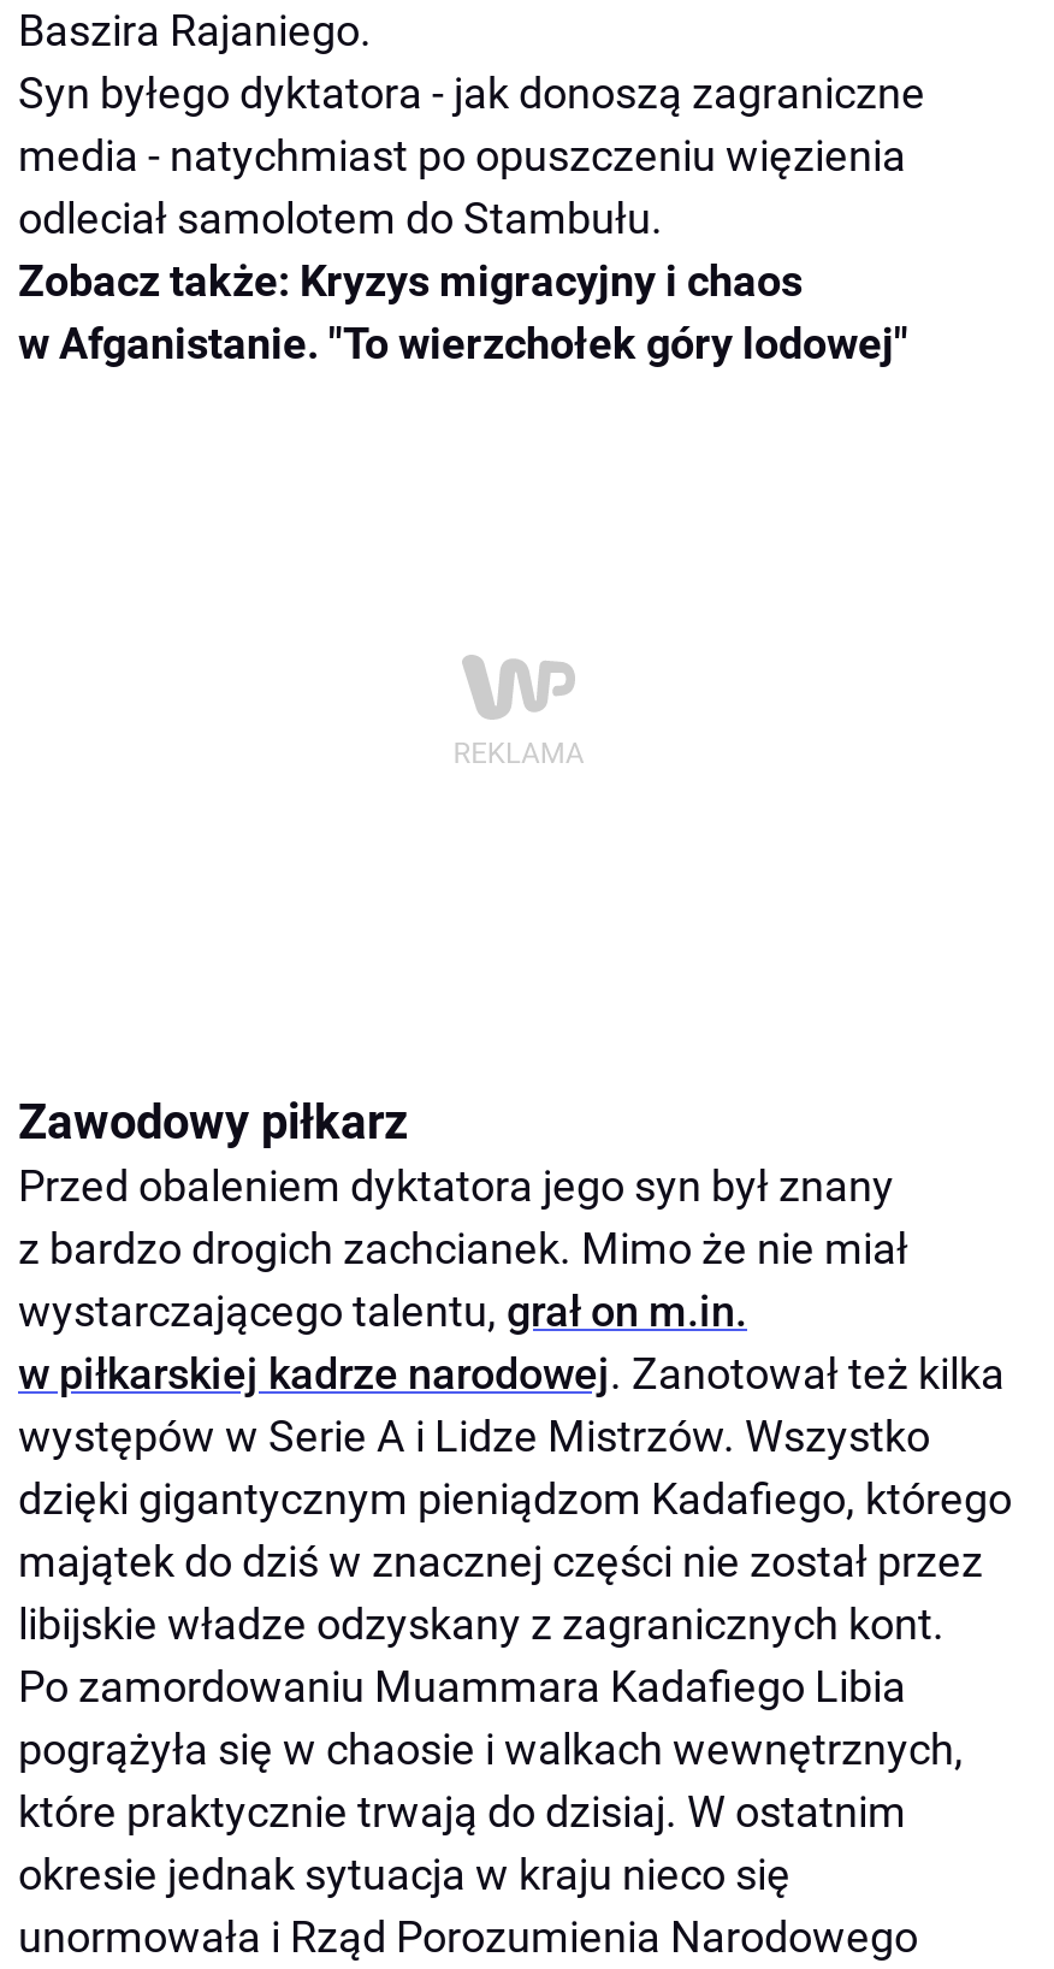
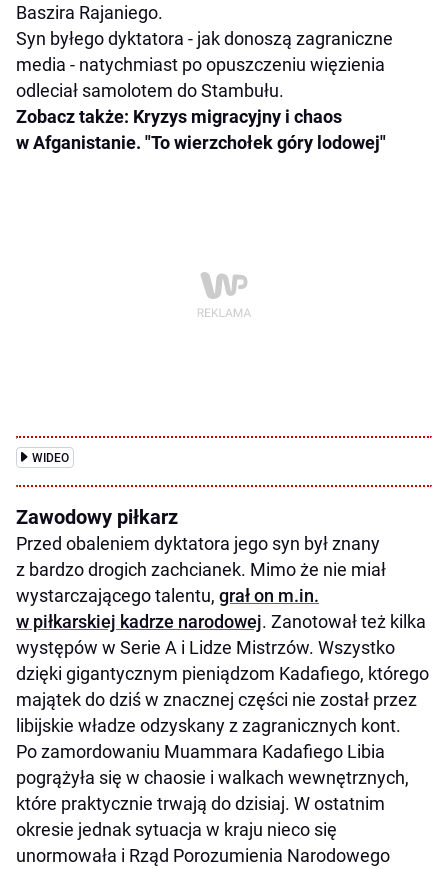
+ WIDEO
